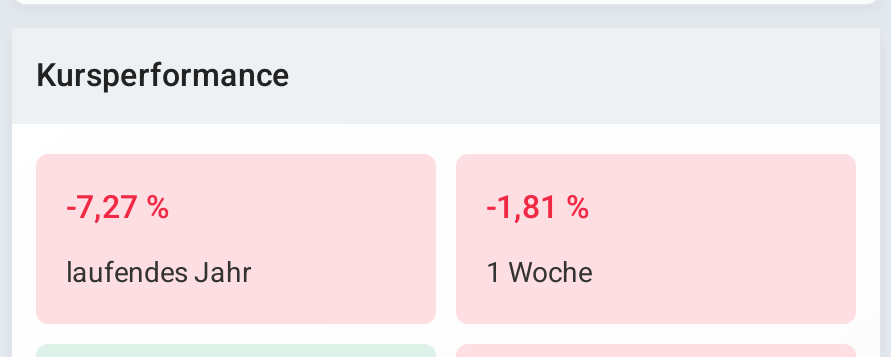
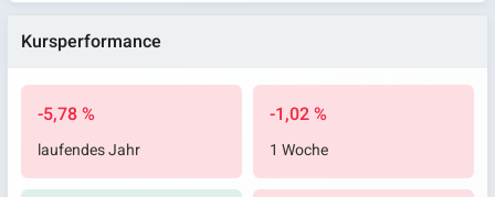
- -7,27 %
+ -5,78 %

- -1,81 %
+ -1,02 %
